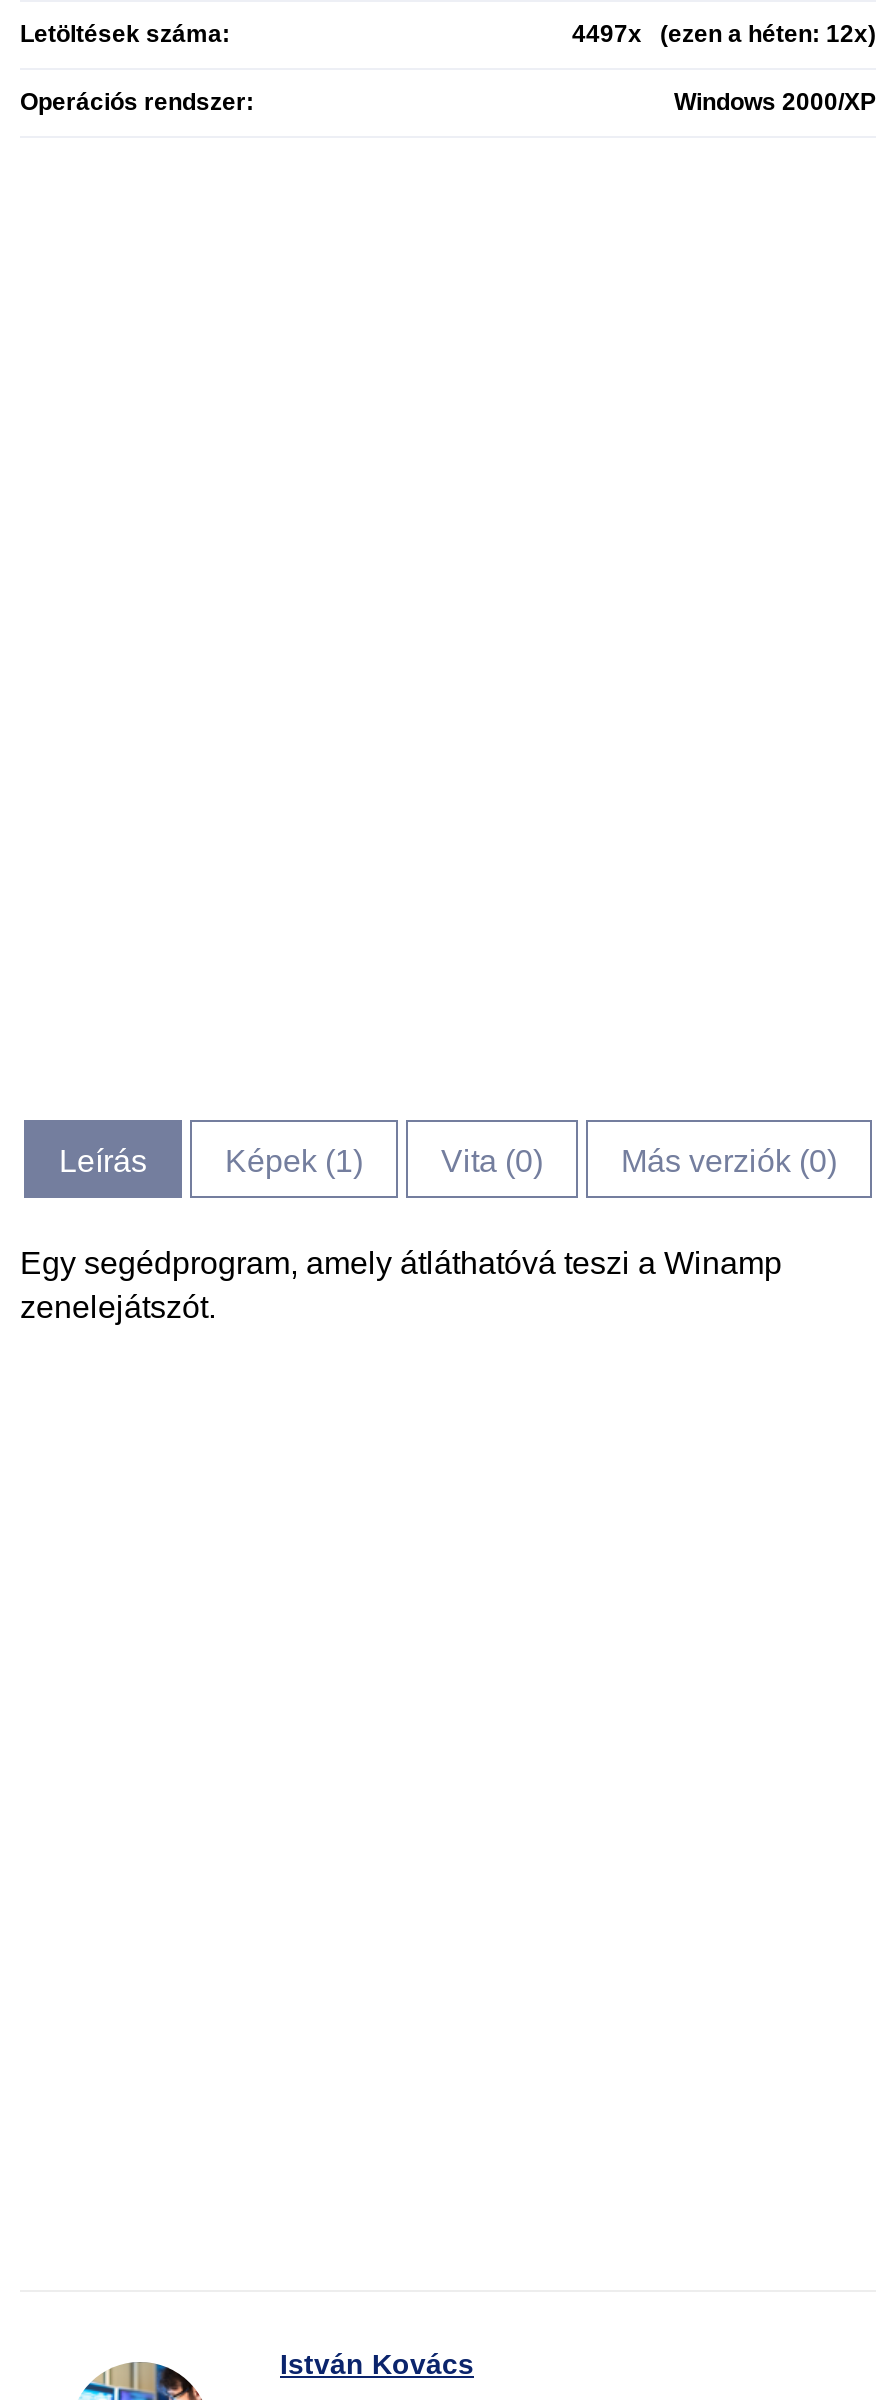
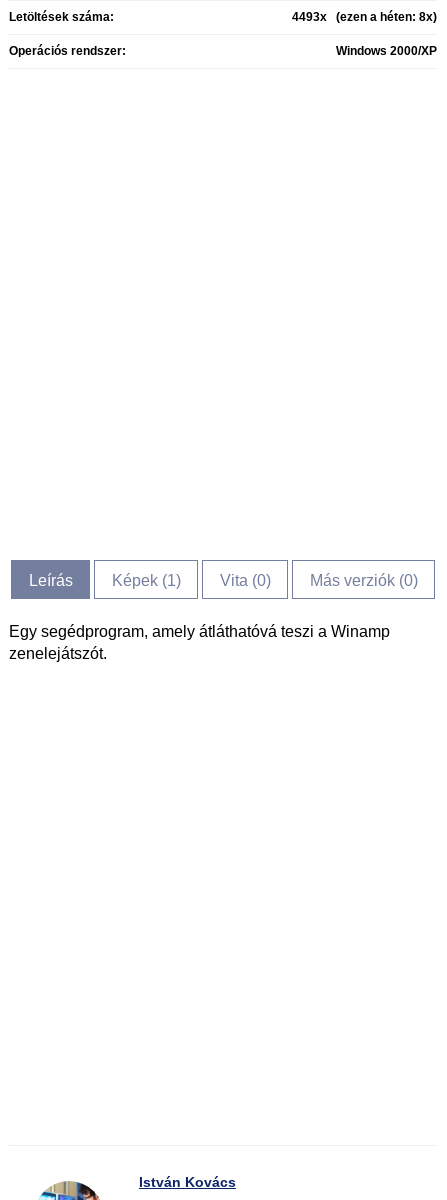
- 4497x (ezen a héten: 12x)
+ 4493x (ezen a héten: 8x)
